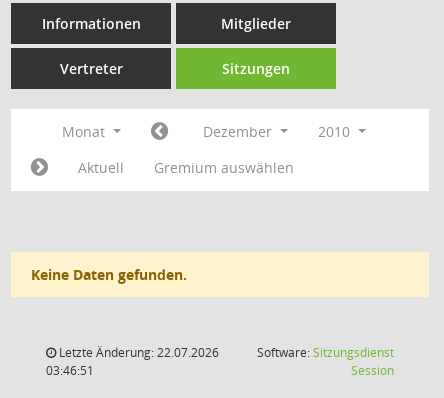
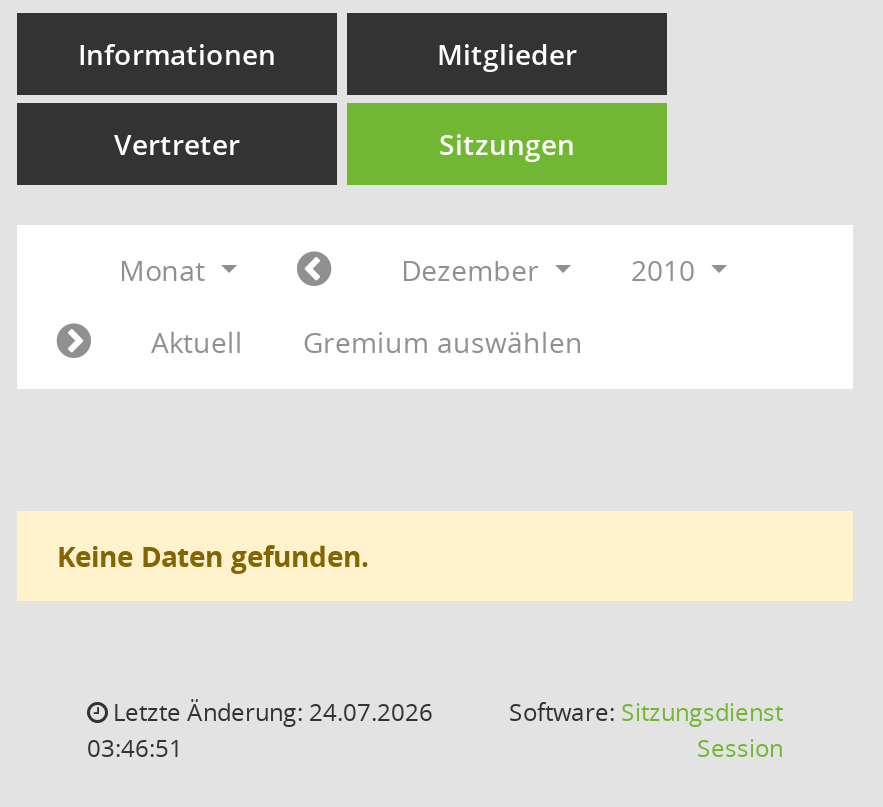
- Letzte Änderung: 22.07.2026
+ Letzte Änderung: 24.07.2026
